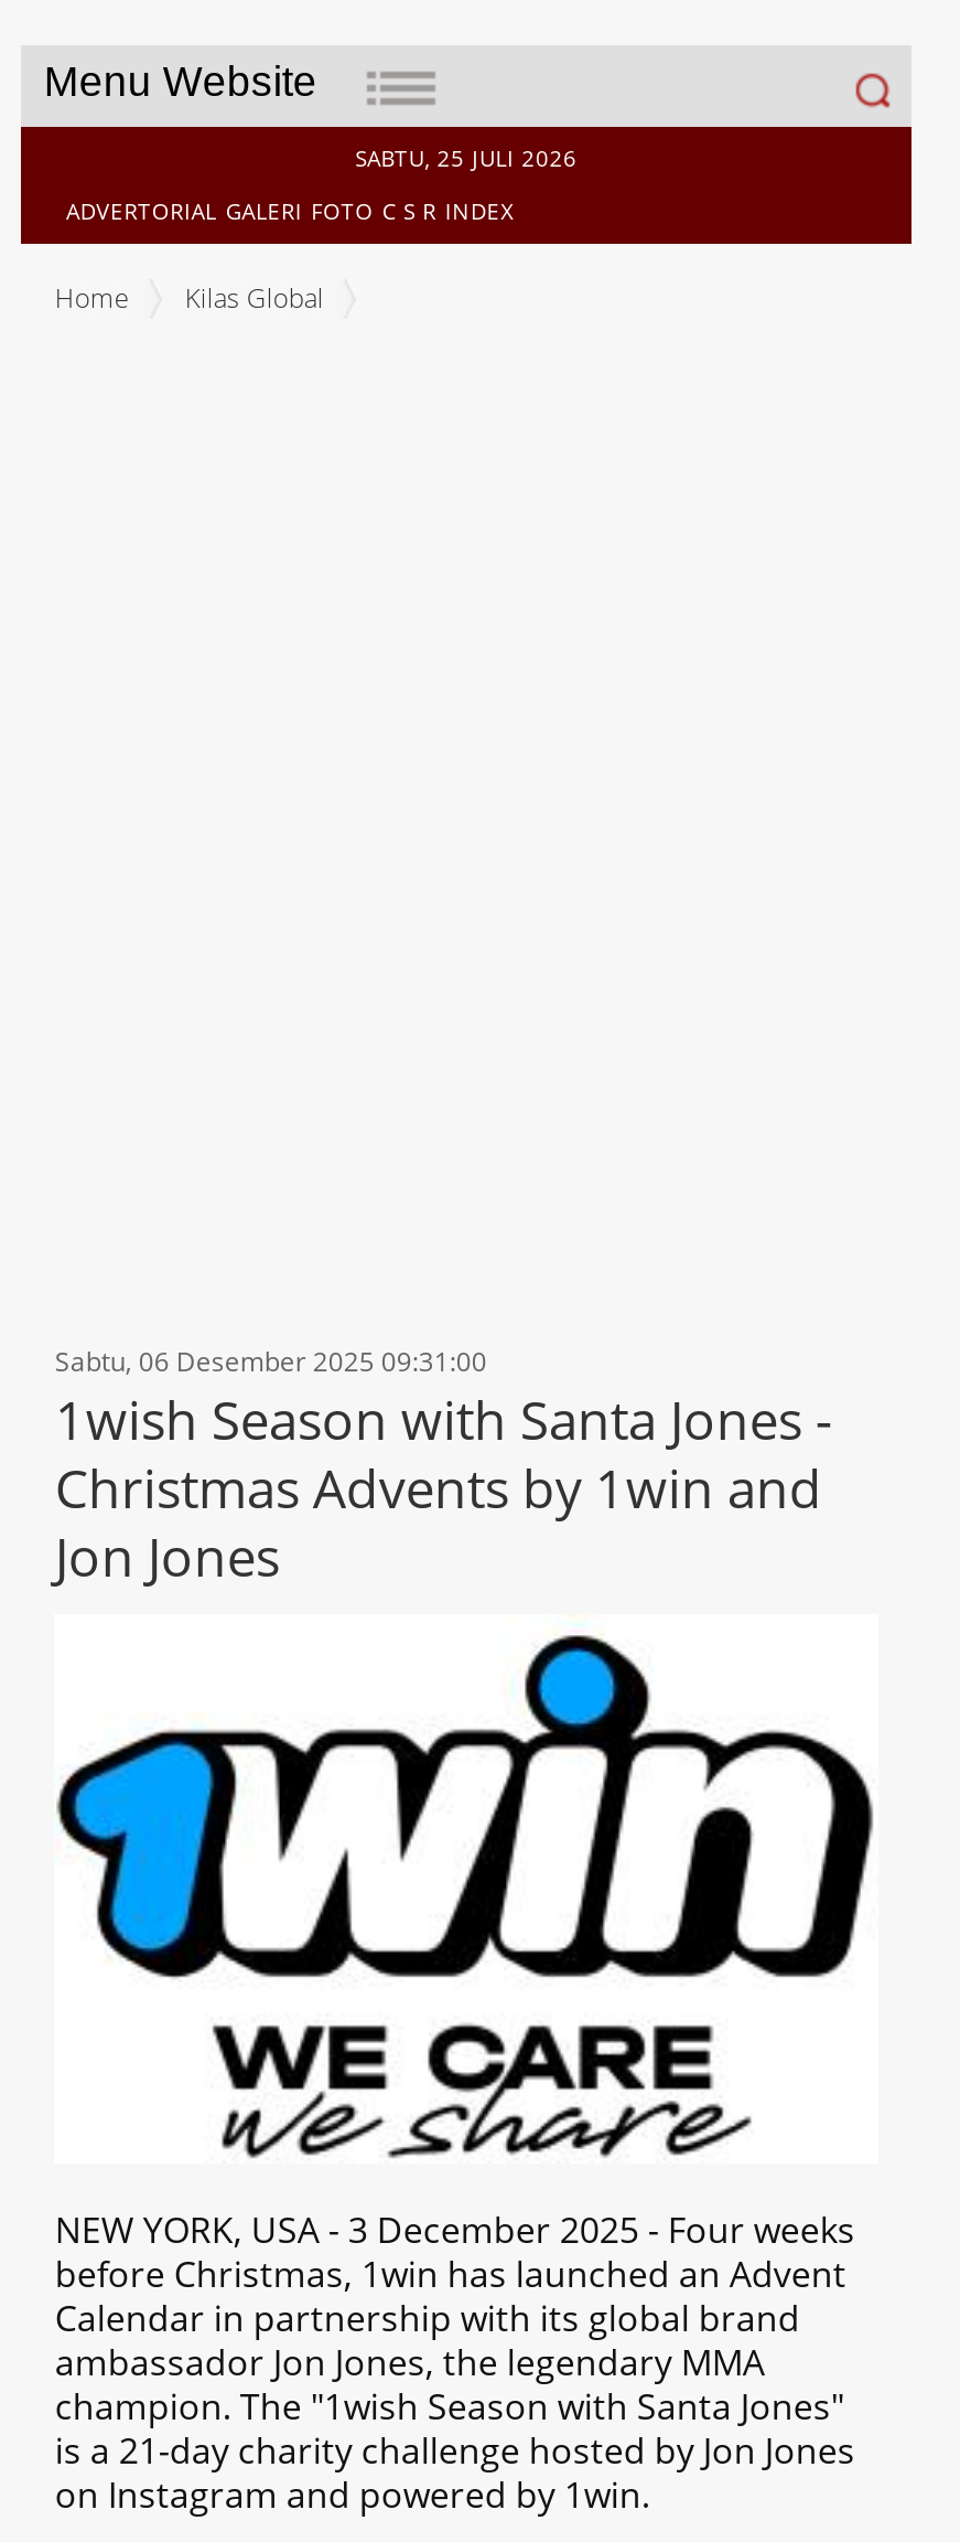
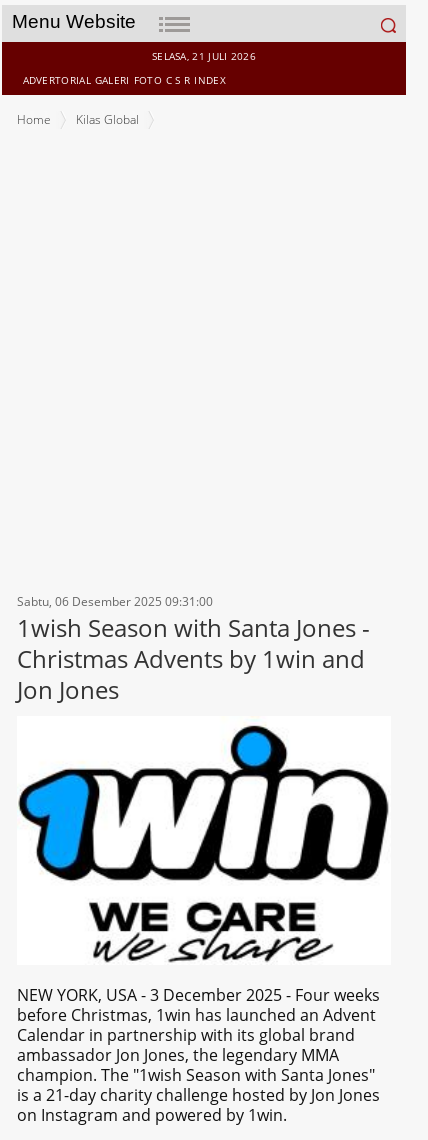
- SABTU, 25 JULI 2026
+ SELASA, 21 JULI 2026
